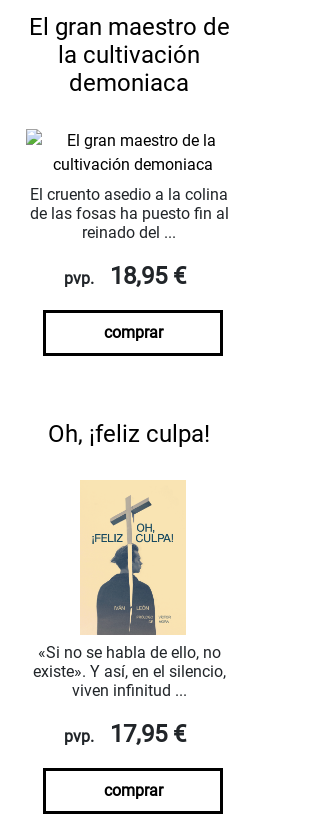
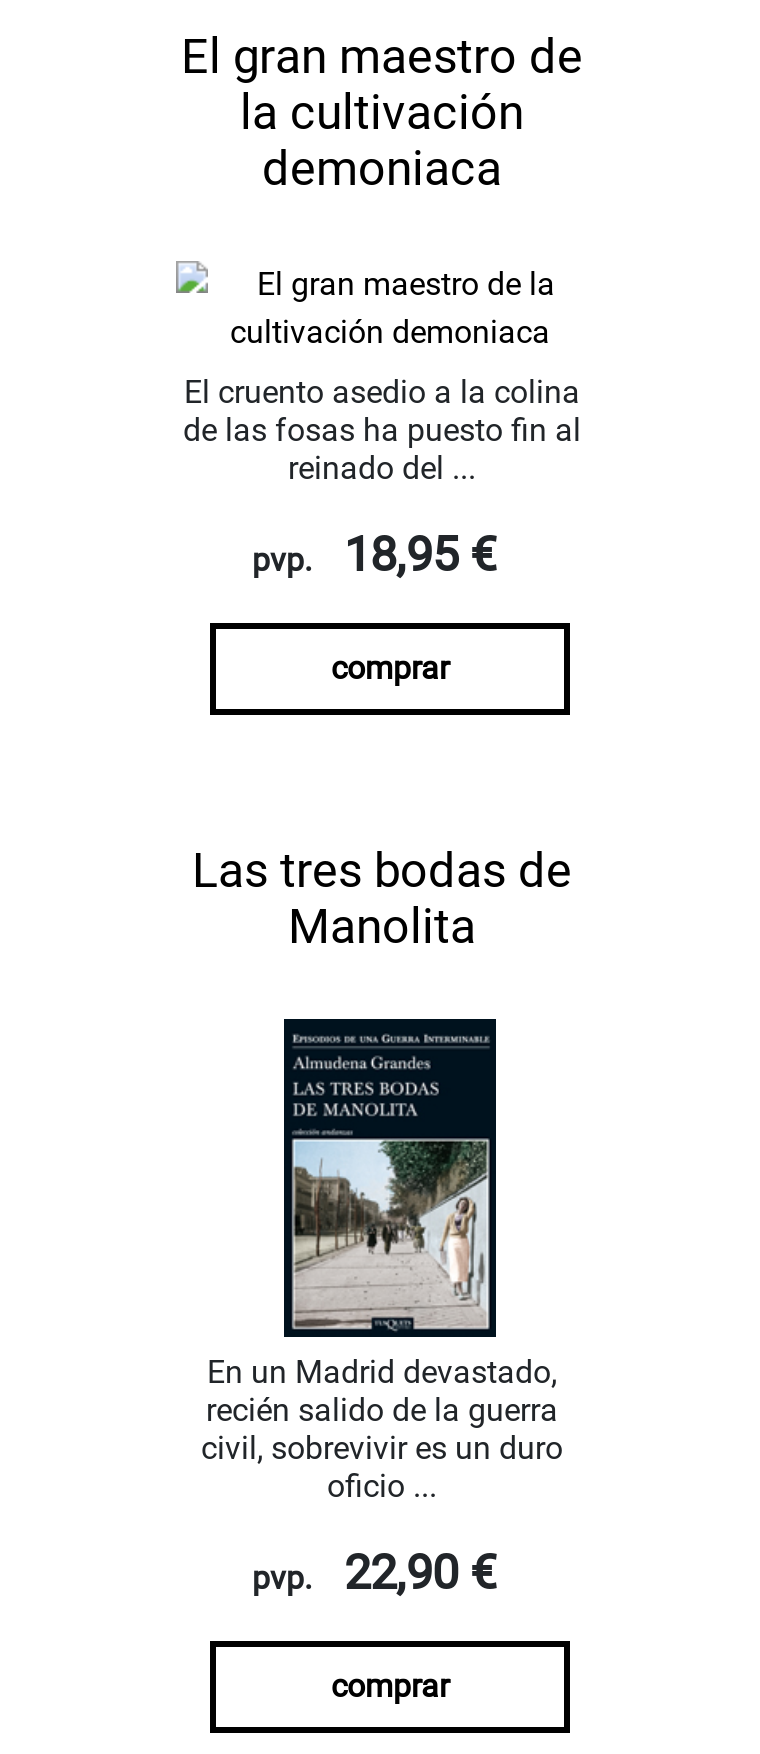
- Oh, ¡feliz culpa!
+ Las tres bodas de
+ Manolita

- [image]
- «Si no se habla de ello, no
- existe». Y así, en el silencio,
- viven infinitud ...
+ [image]
+ En un Madrid devastado,
+ recién salido de la guerra
+ civil, sobrevivir es un duro
+ oficio ...

- pvp. 17,95 €
+ pvp. 22,90 €
